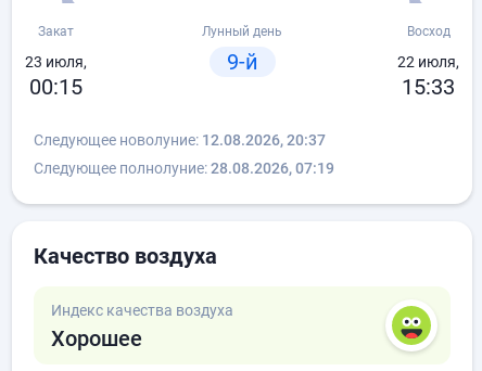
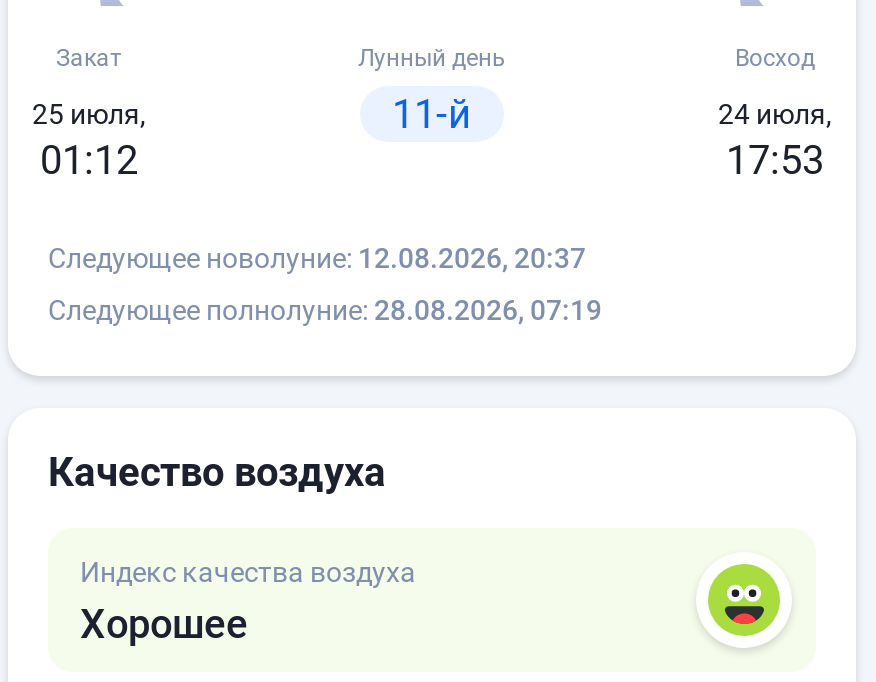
- 23 июля,
+ 25 июля,

- 9-й
+ 11-й

- 22 июля,
+ 24 июля,

- 00:15
+ 01:12

- 15:33
+ 17:53
